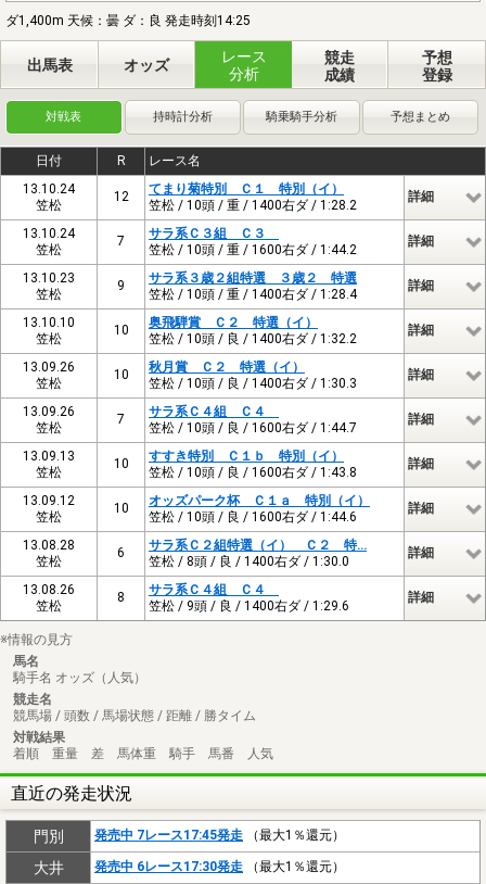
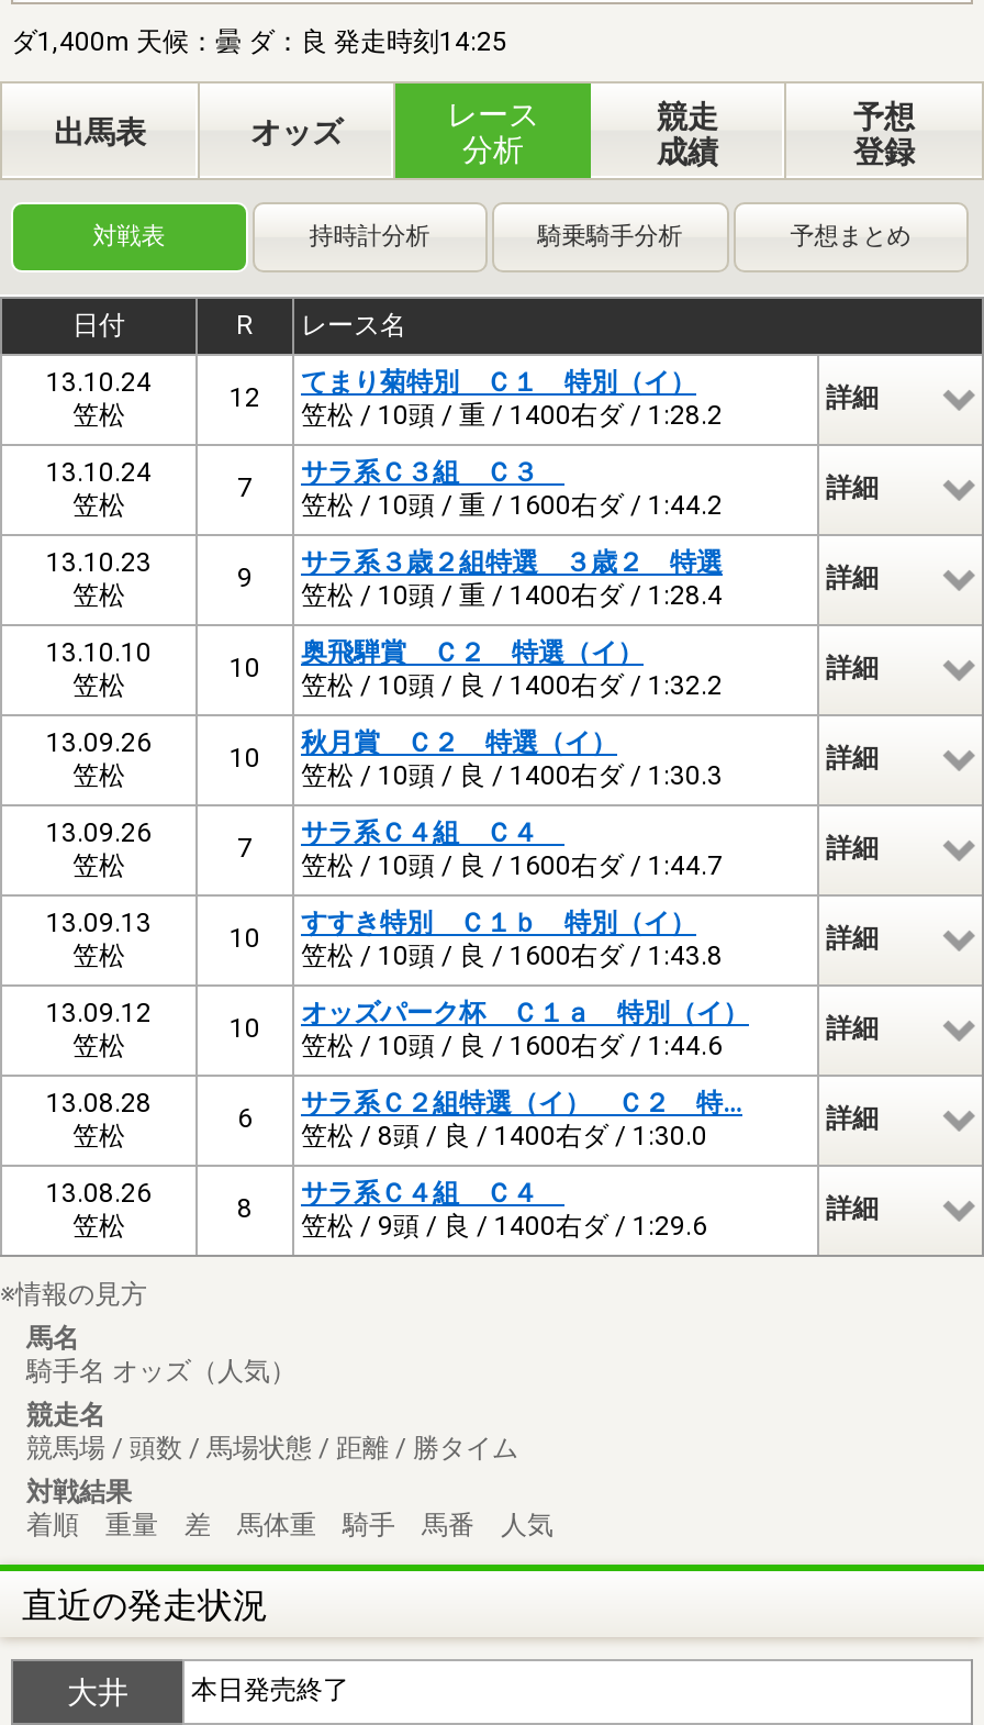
- 門別
- 発売中 7レース17:45発走（最大1％還元）

- 発売中 6レース17:30発走（最大1％還元）
+ 本日発売終了
